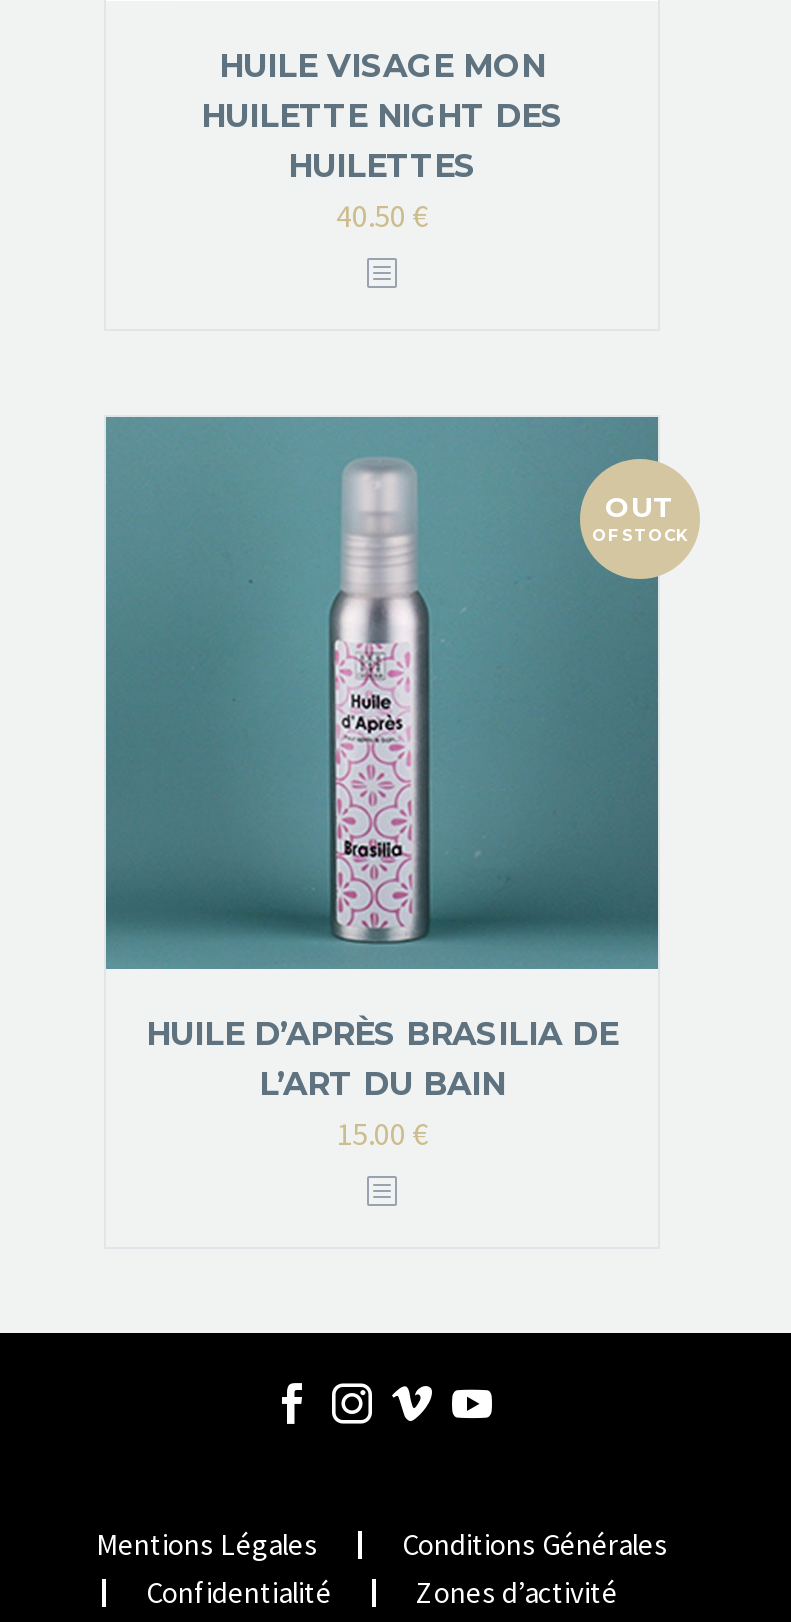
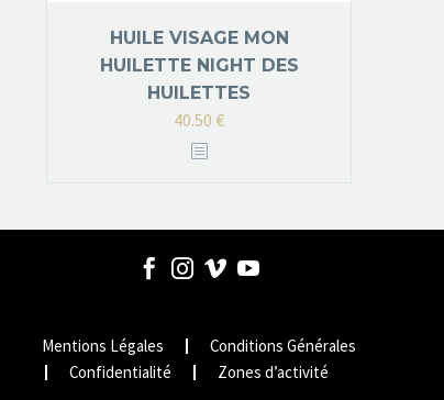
- [image]
- OUT
- OF STOCK

- HUILE D’APRÈS BRASILIA DE
- L’ART DU BAIN
- 15.00 €
